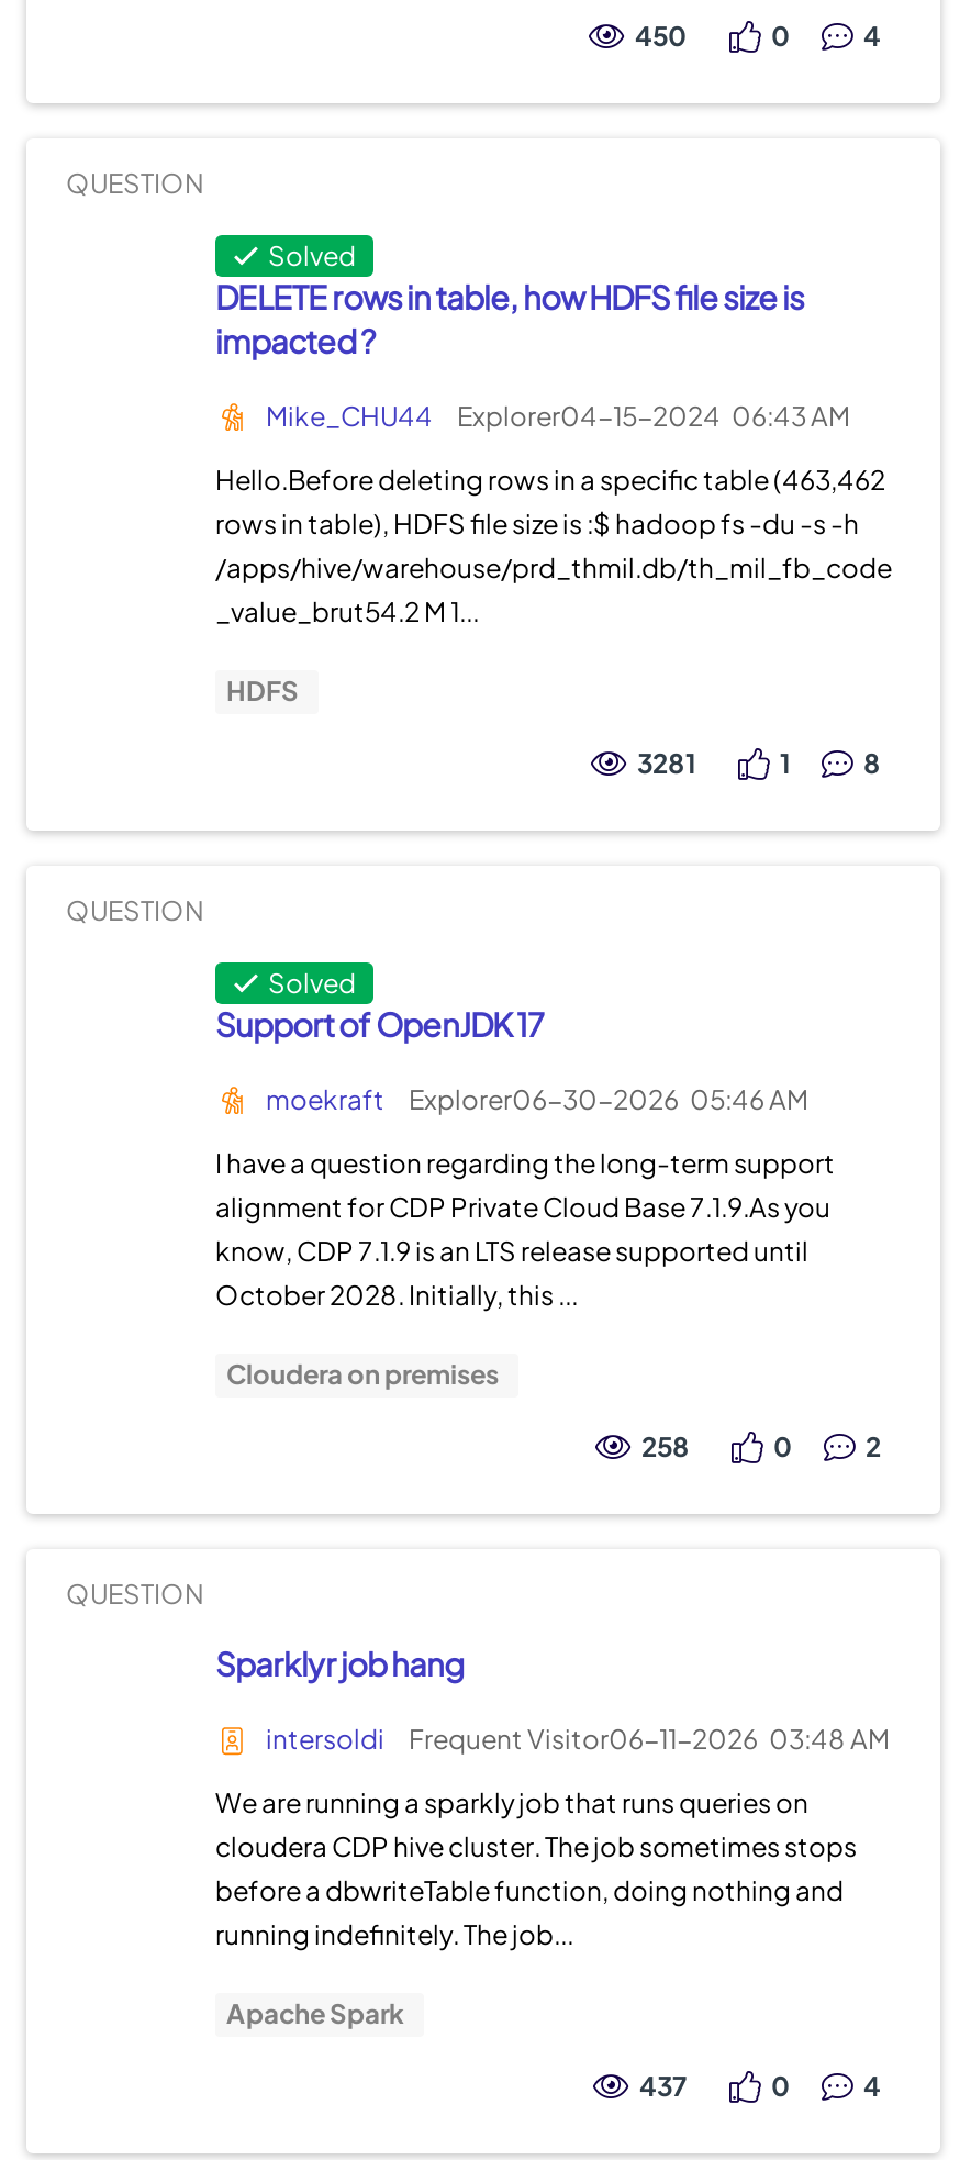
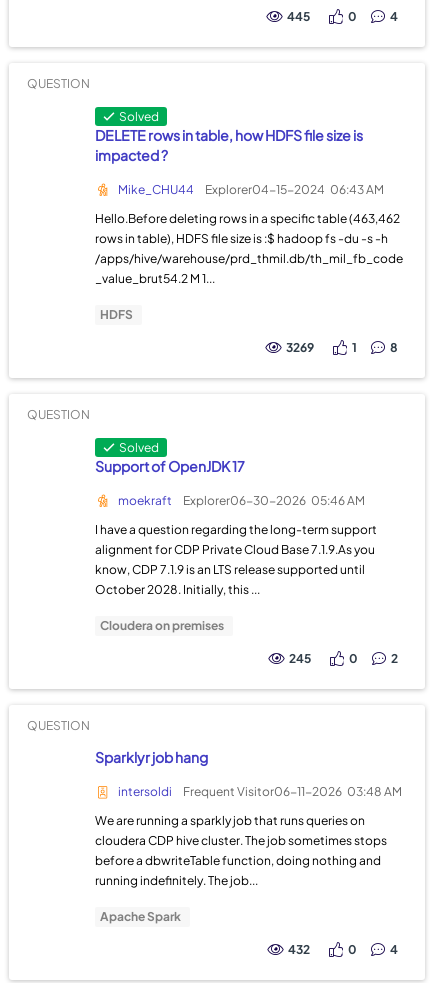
- 450
+ 445

- 3281
+ 3269

- 258
+ 245

- 437
+ 432
